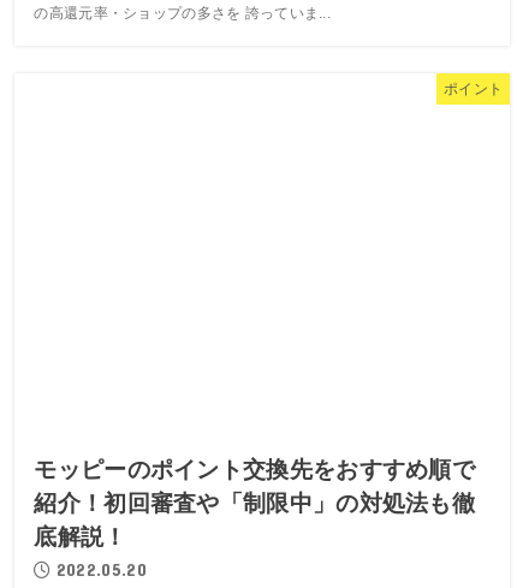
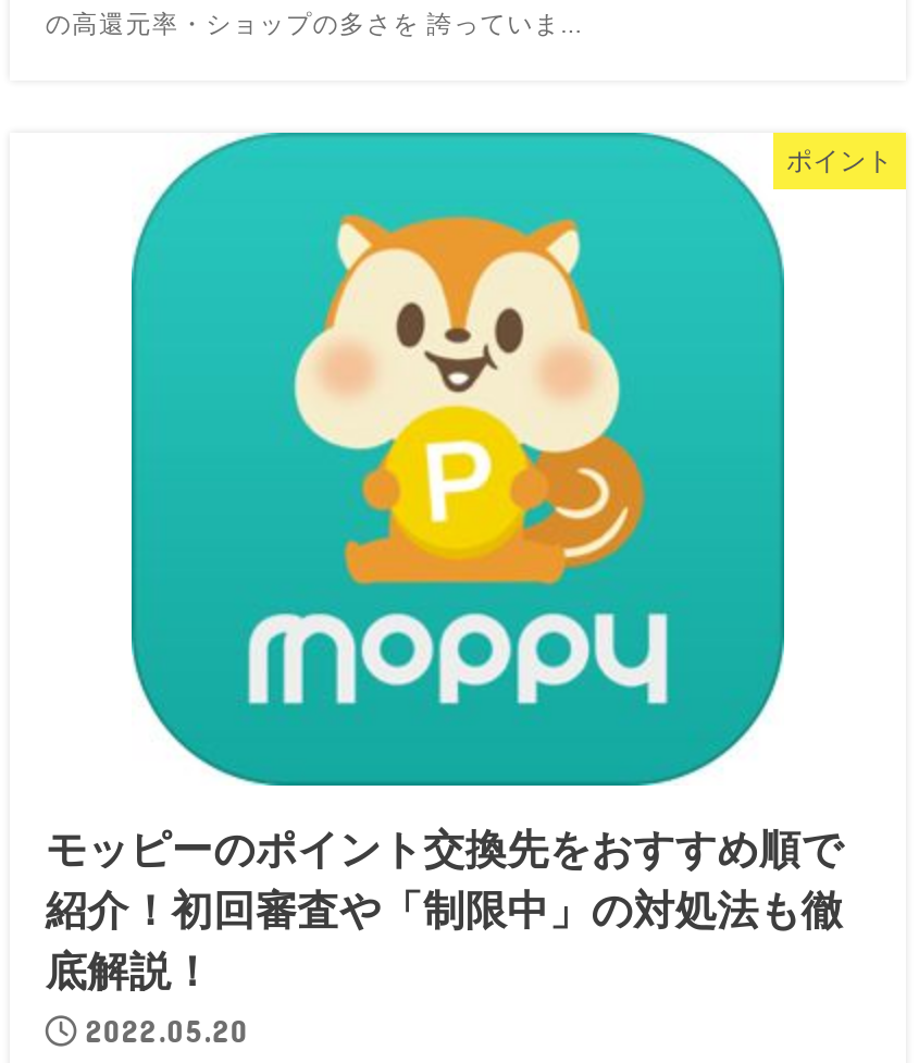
+ [image]
